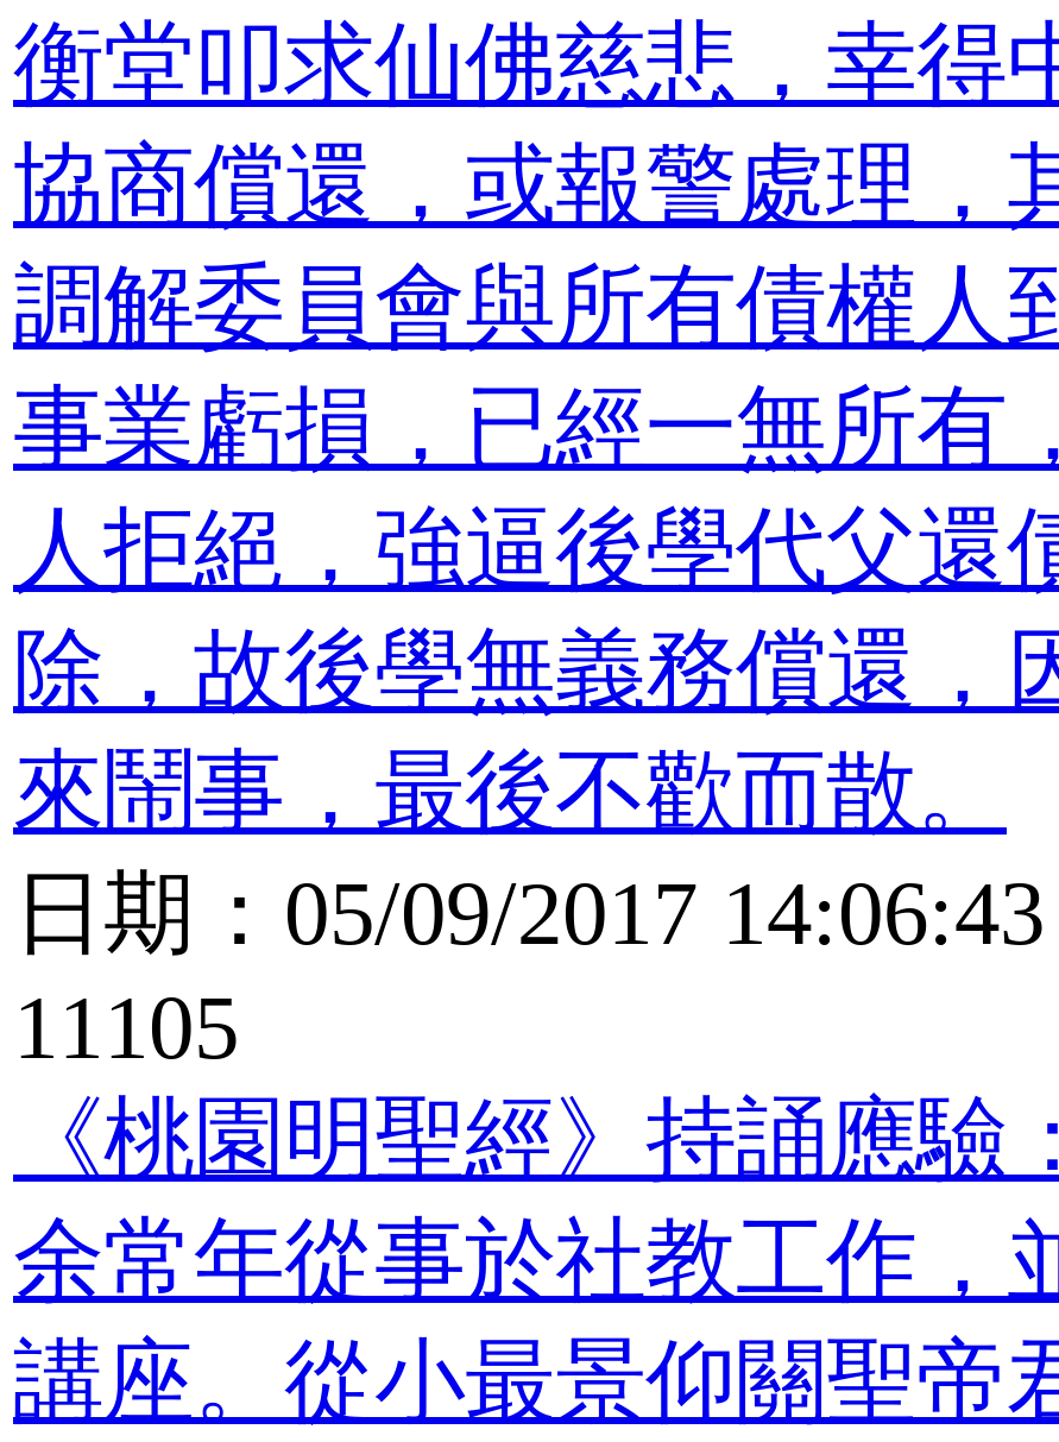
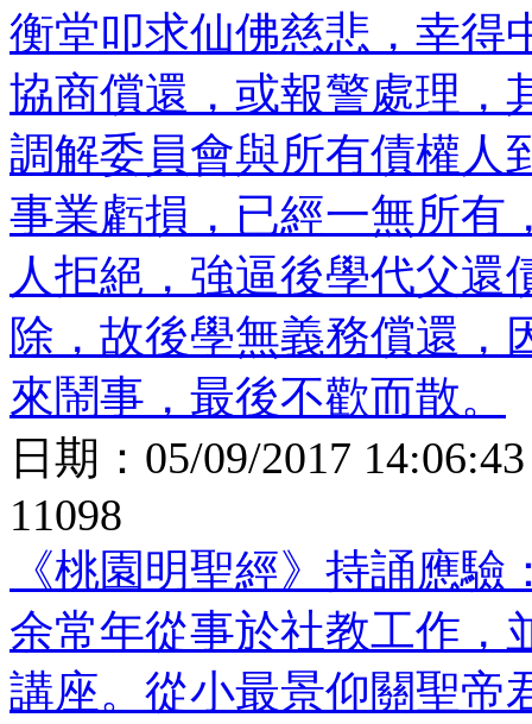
- 11105
+ 11098
